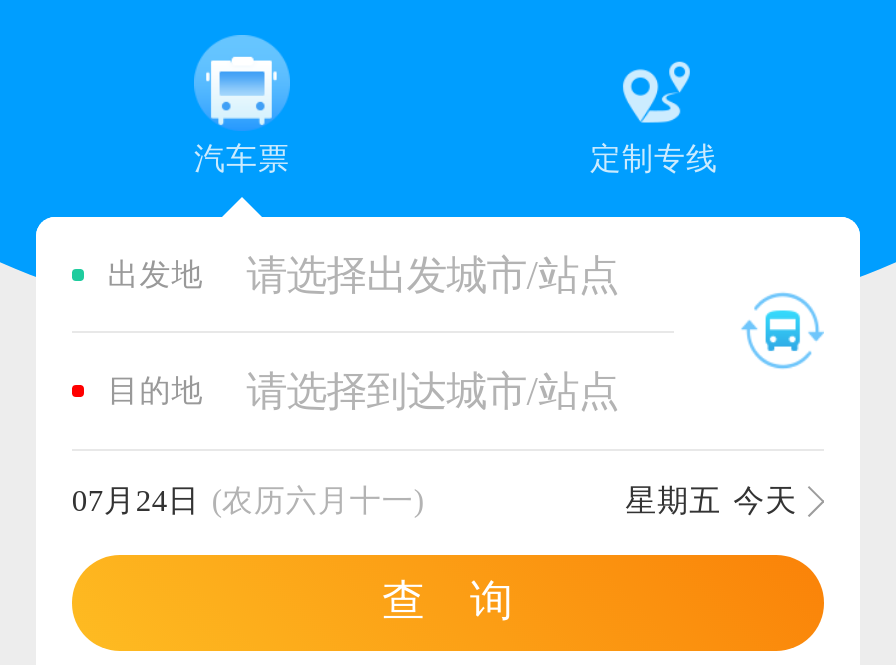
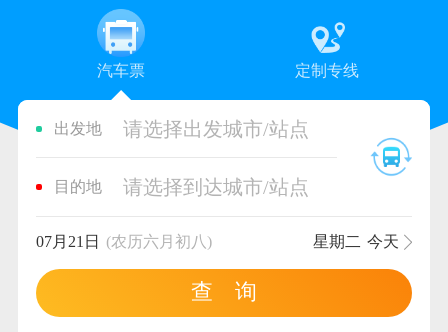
- 07月24日 (农历六月十一)
+ 07月21日 (农历六月初八)

- 星期五 今天
+ 星期二 今天
